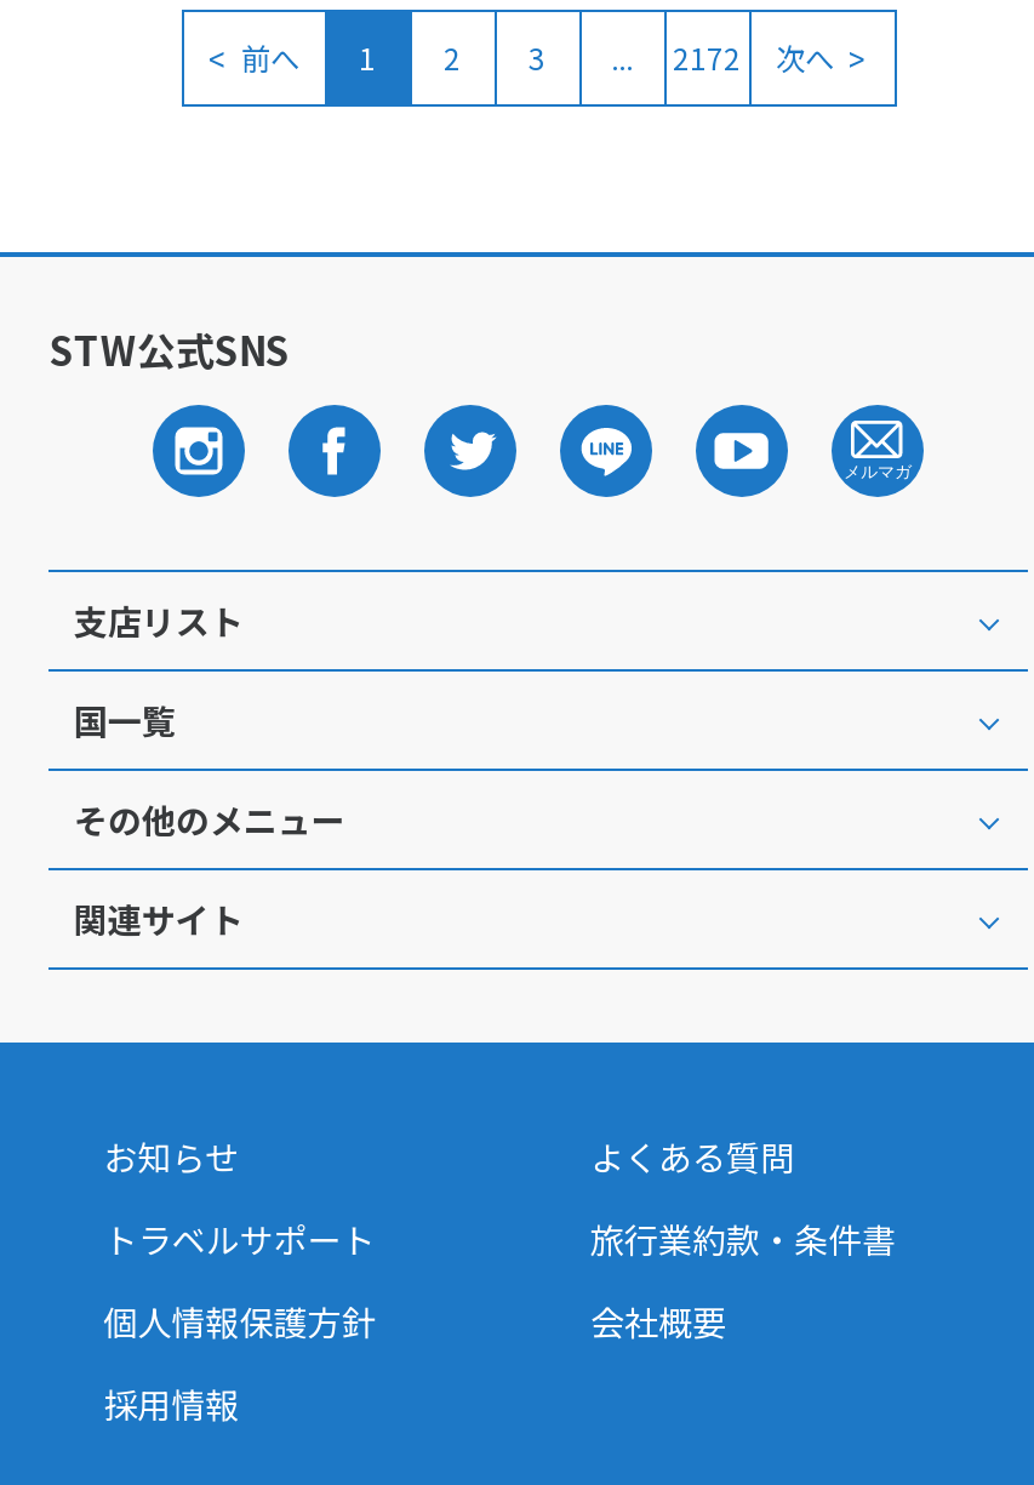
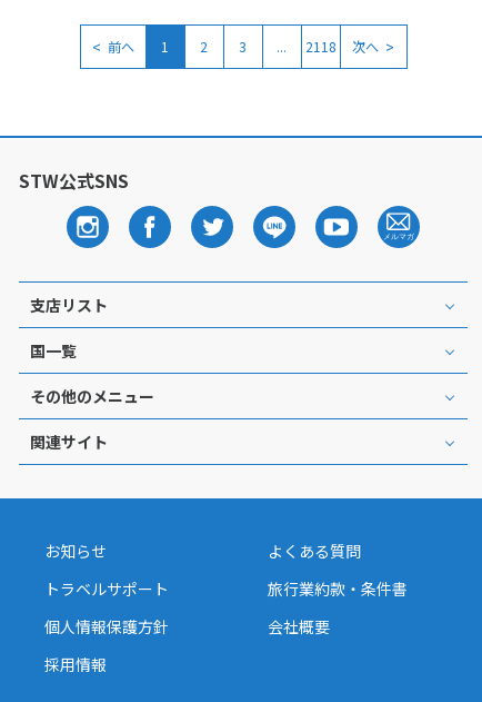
- 2172
+ 2118
